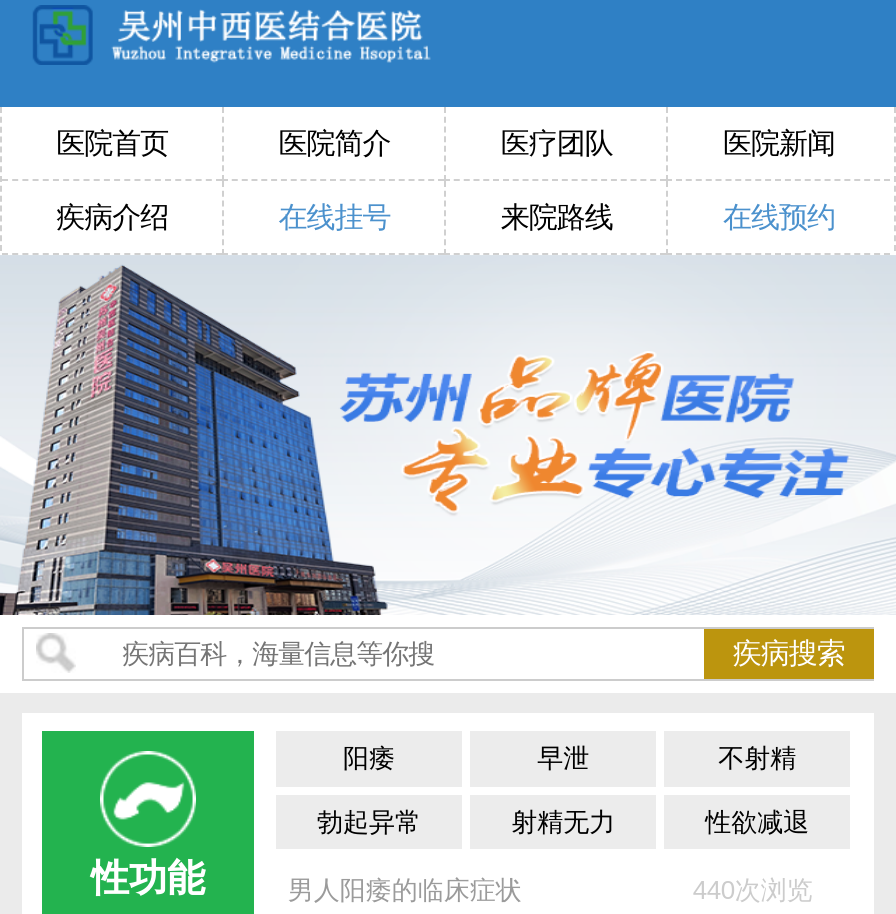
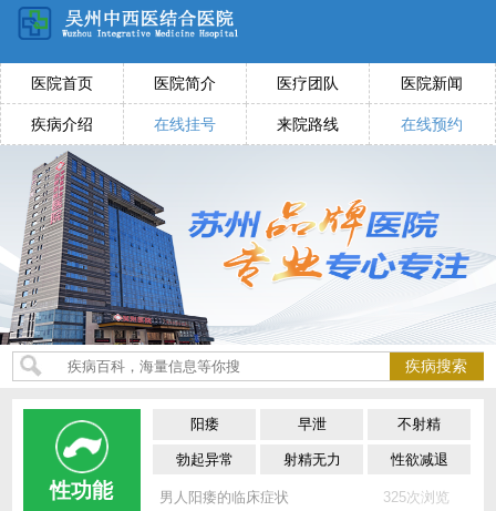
- 440次浏览
+ 325次浏览
